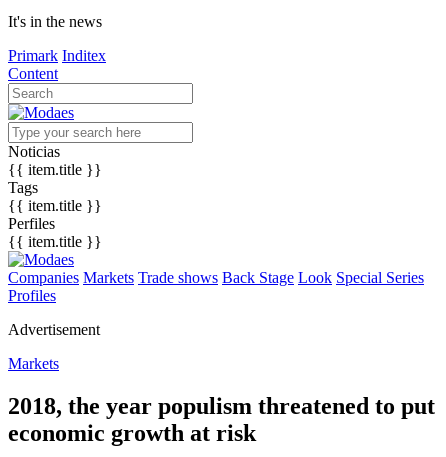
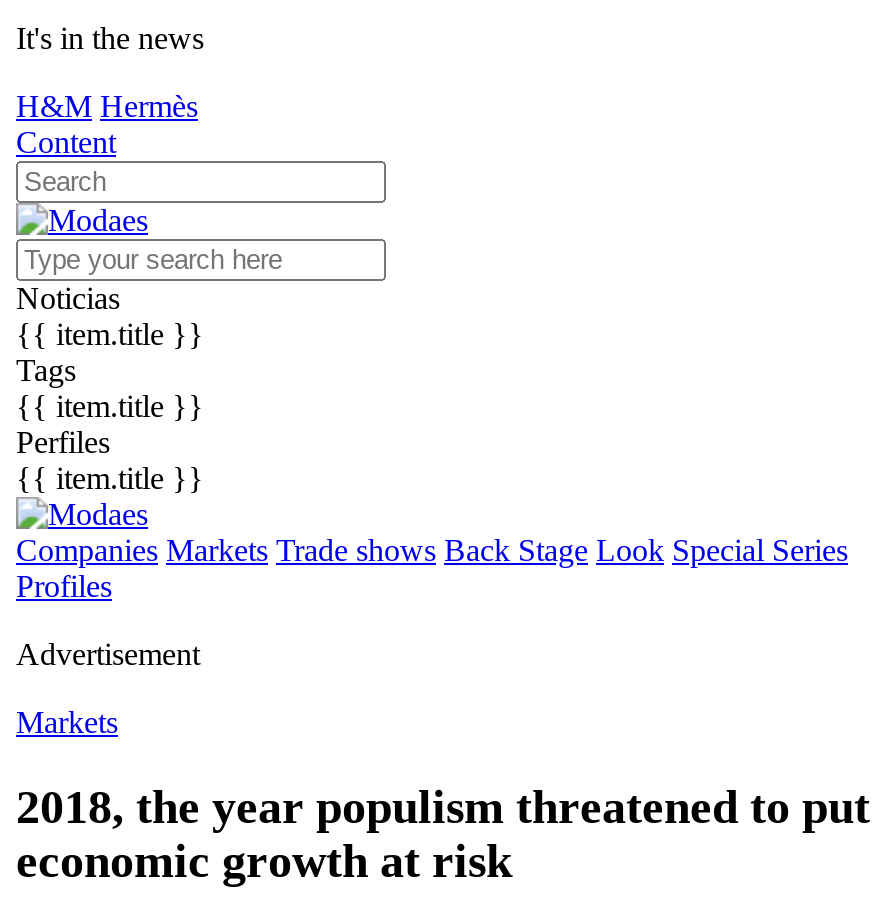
- Primark Inditex
+ H&M Hermès
